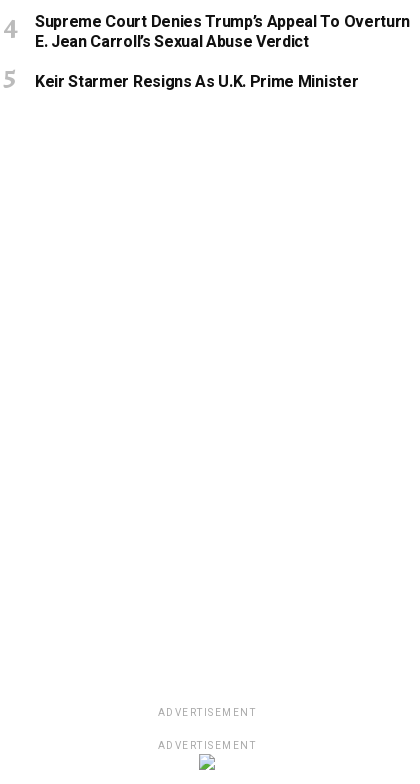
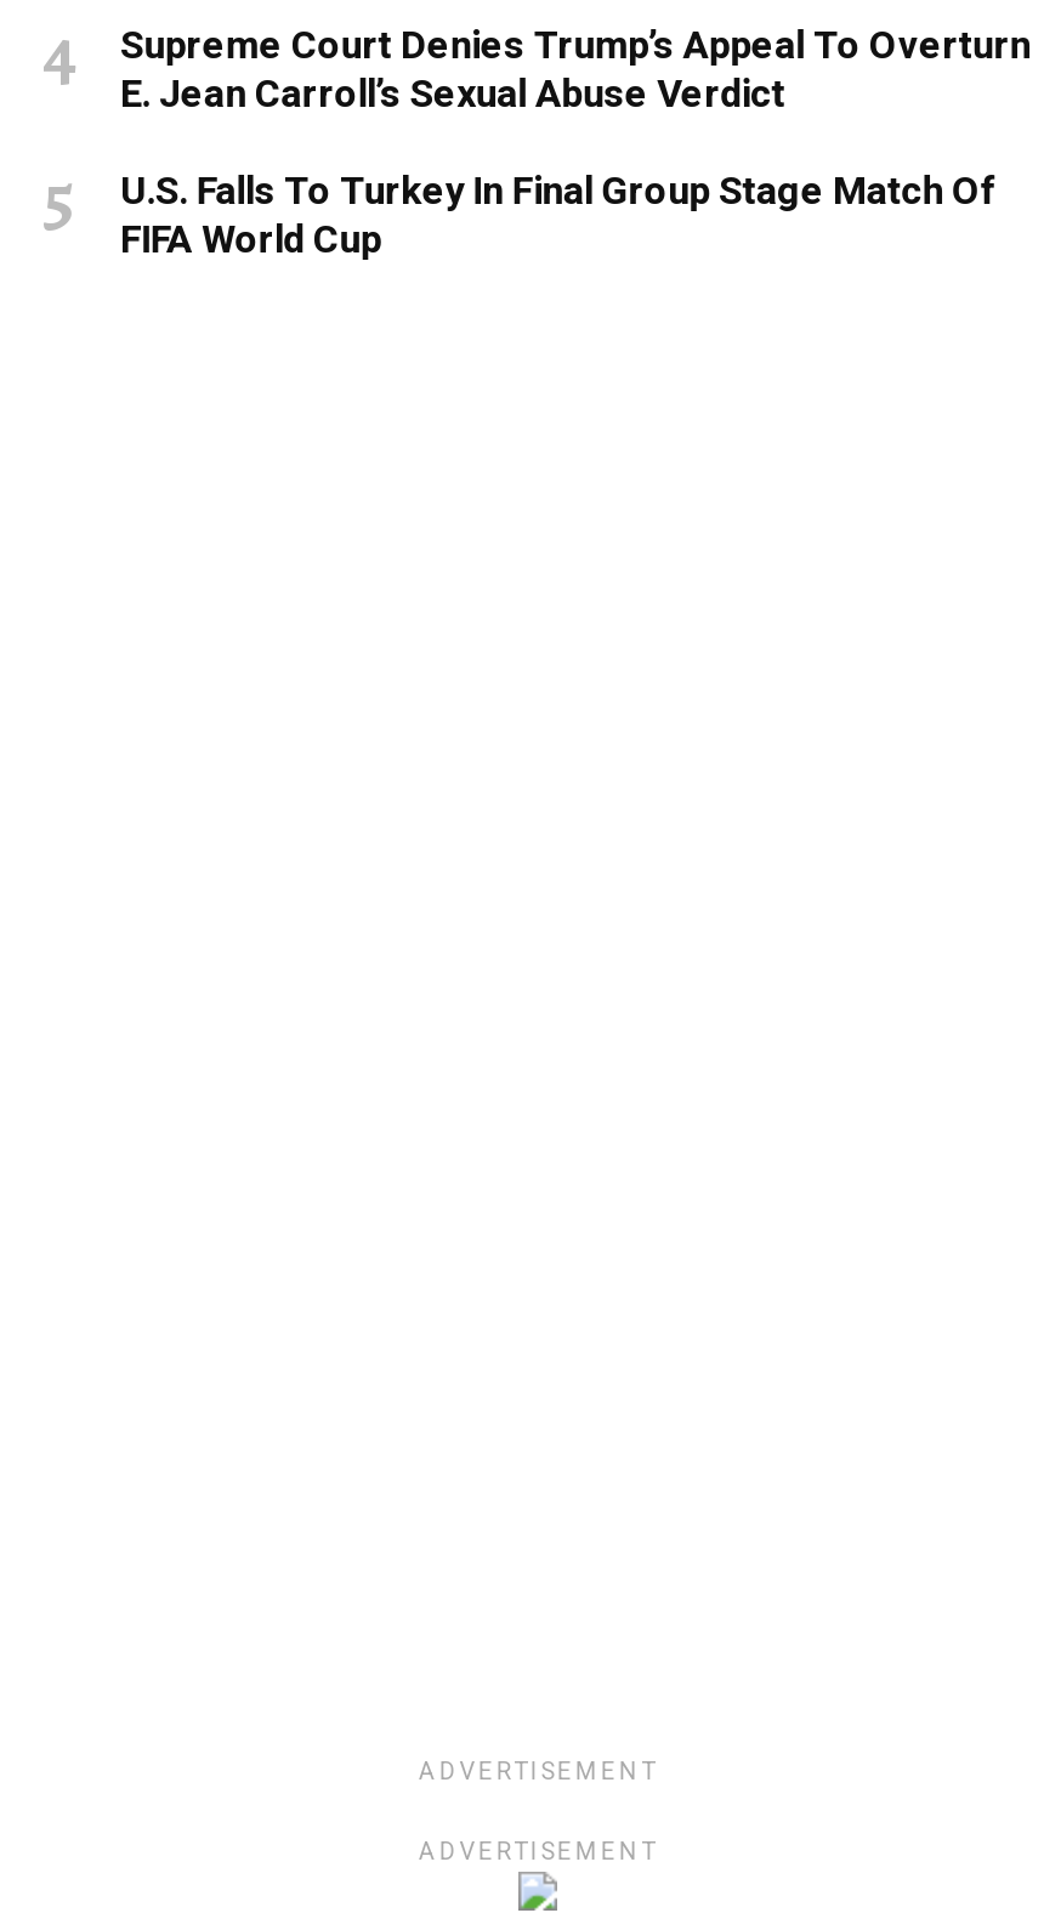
- Keir Starmer Resigns As U.K. Prime Minister
+ U.S. Falls To Turkey In Final Group Stage Match Of
+ FIFA World Cup
